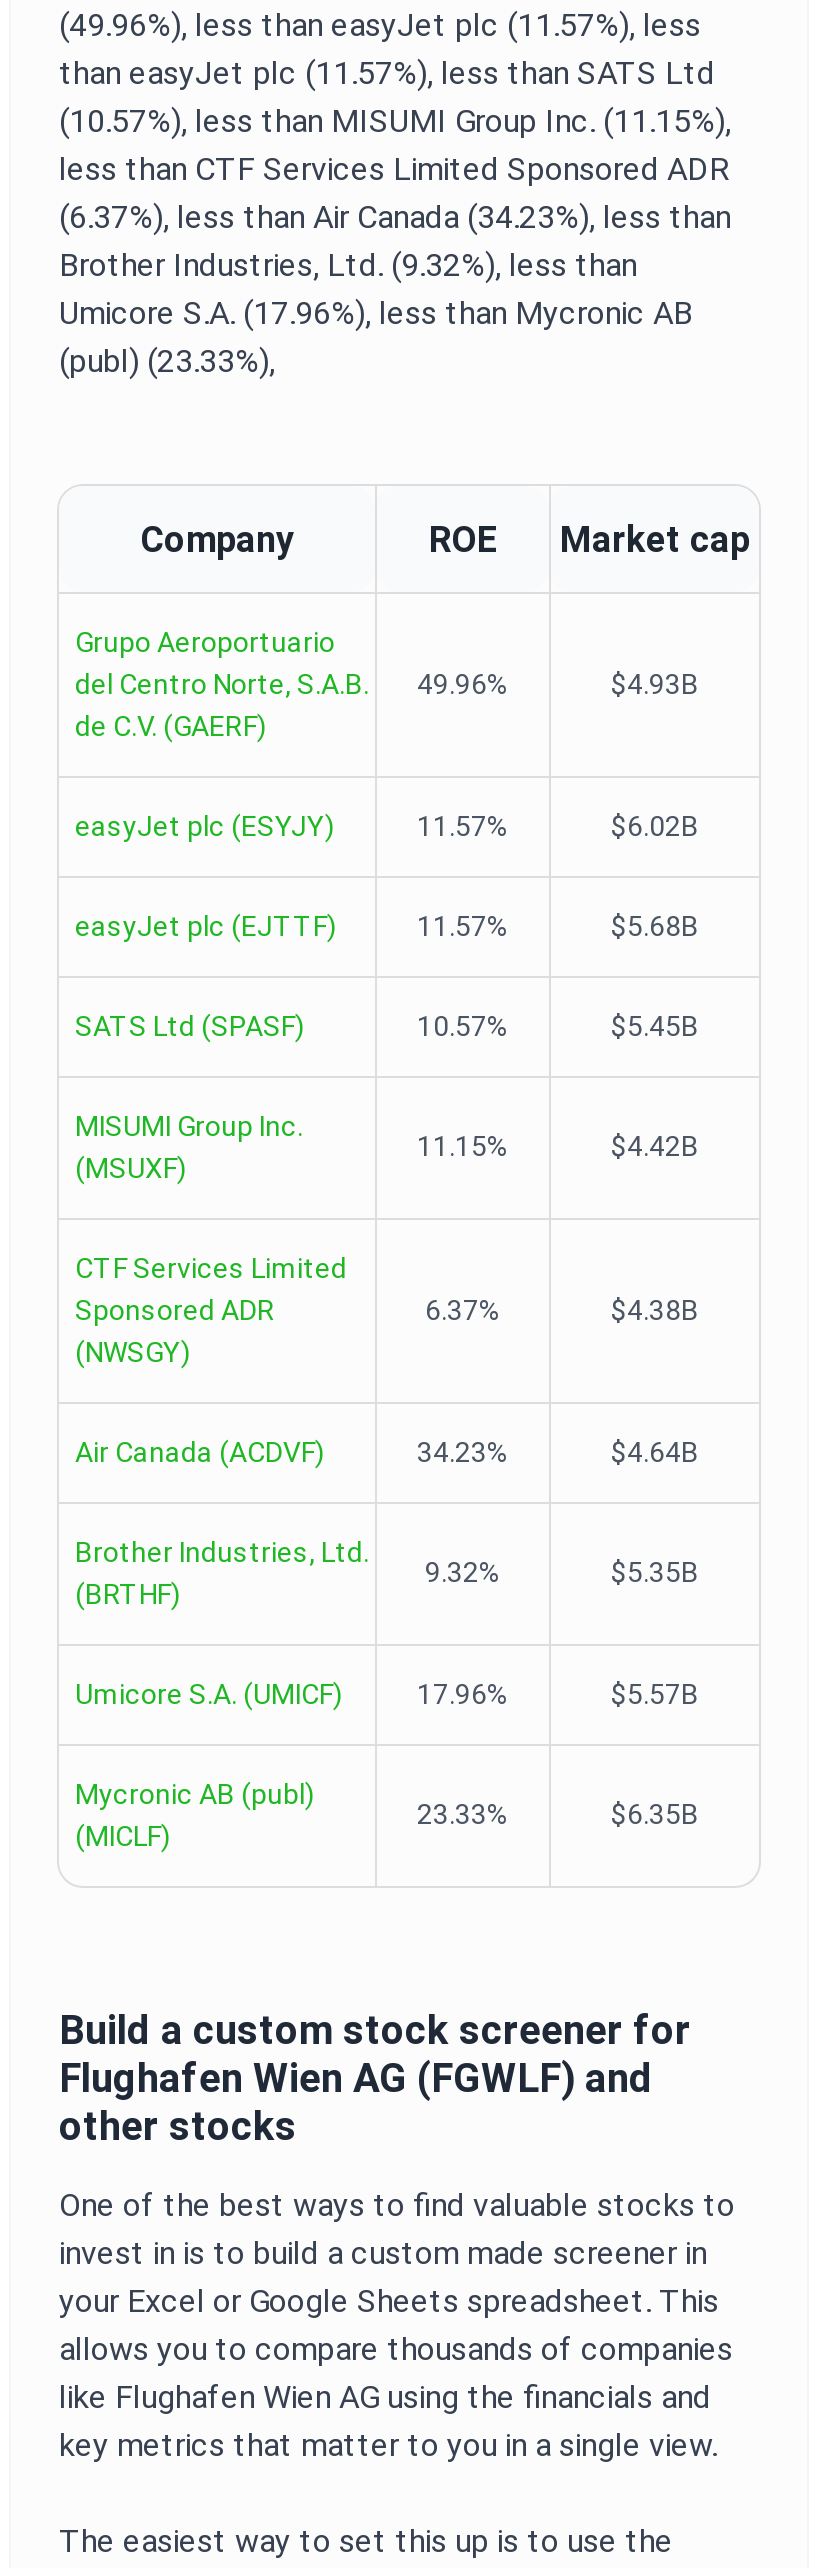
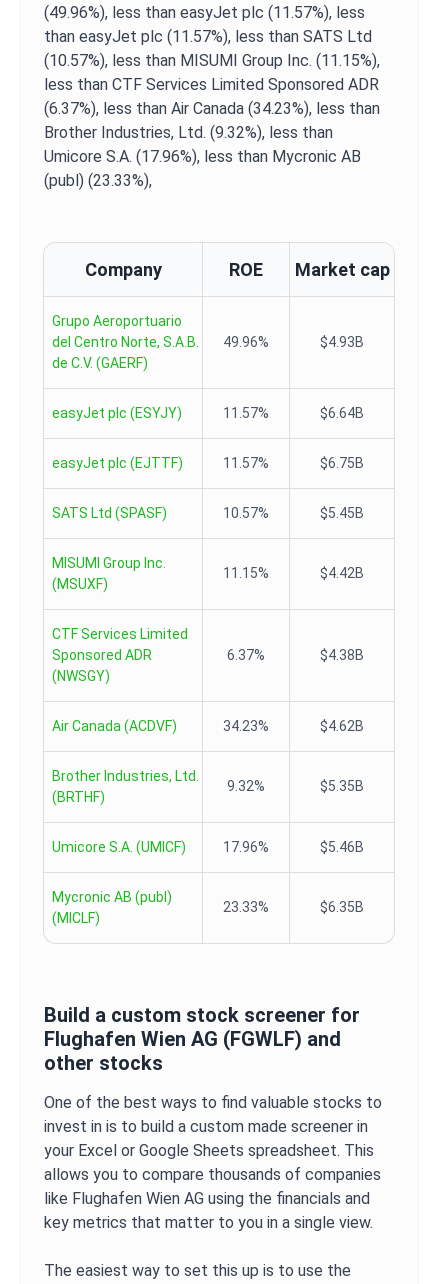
- $6.02B
+ $6.64B

- $5.68B
+ $6.75B

- $4.64B
+ $4.62B

- $5.57B
+ $5.46B
